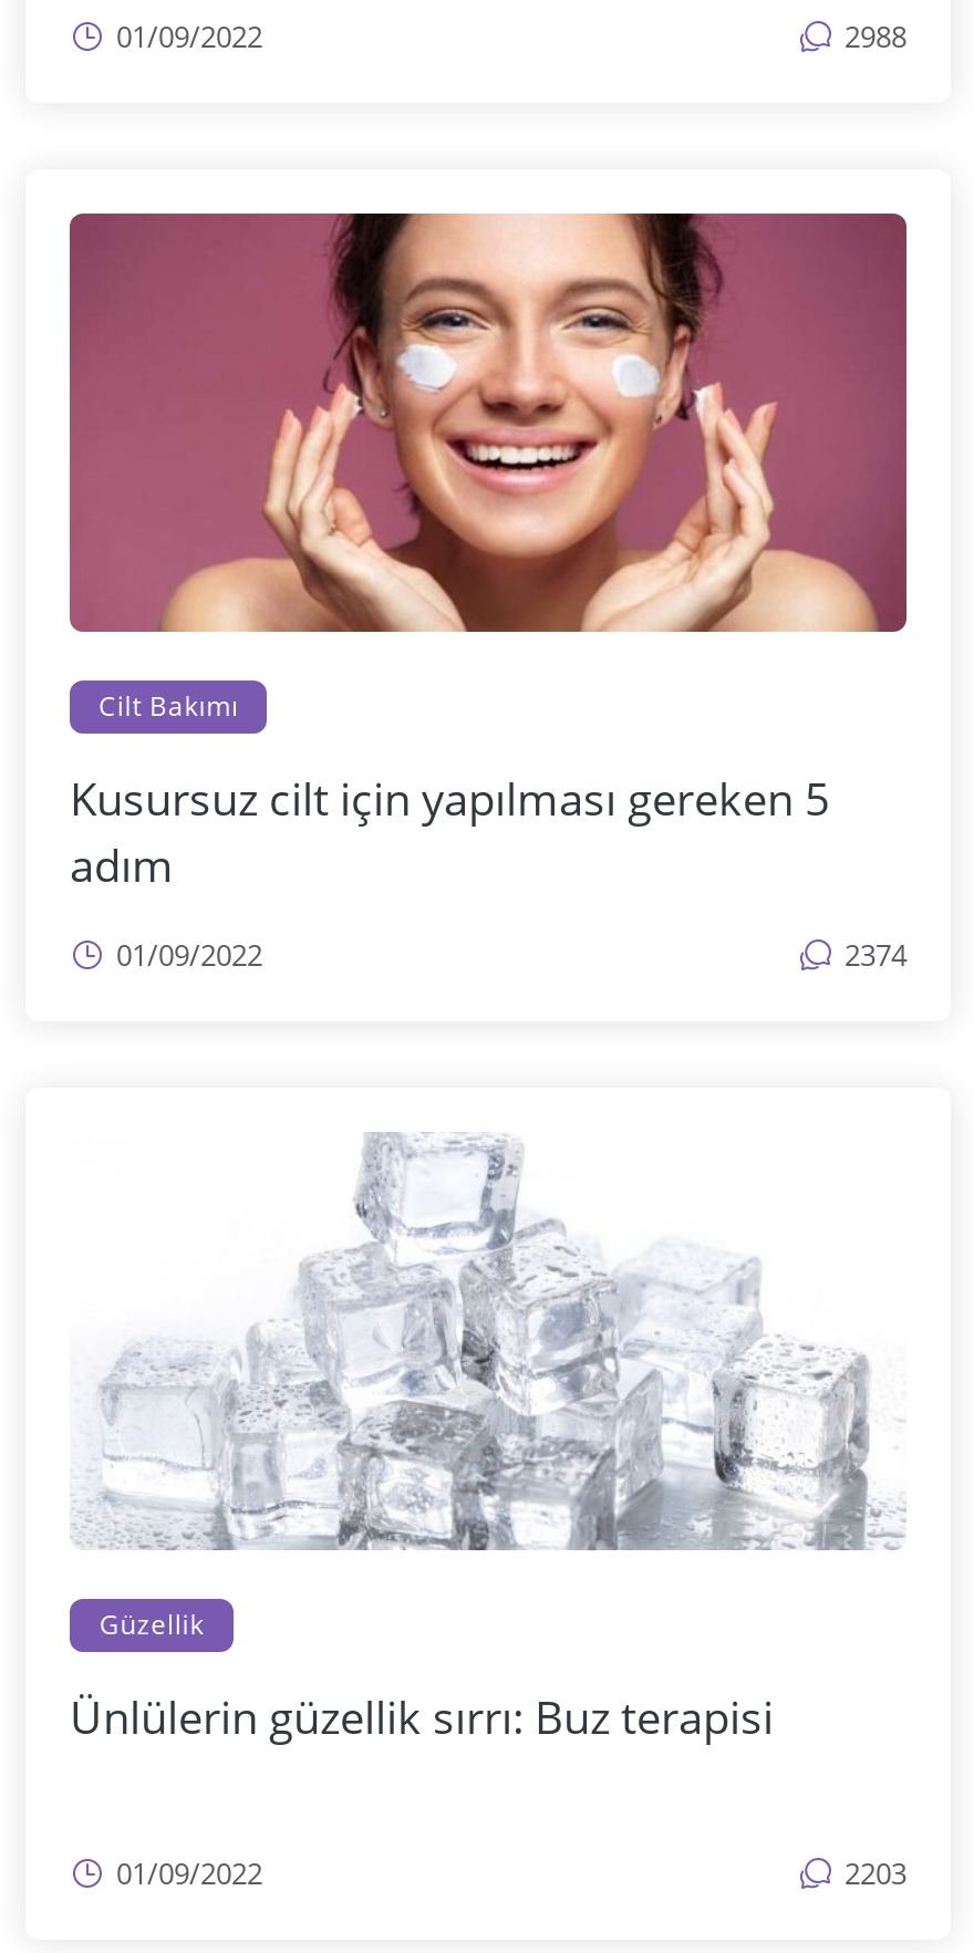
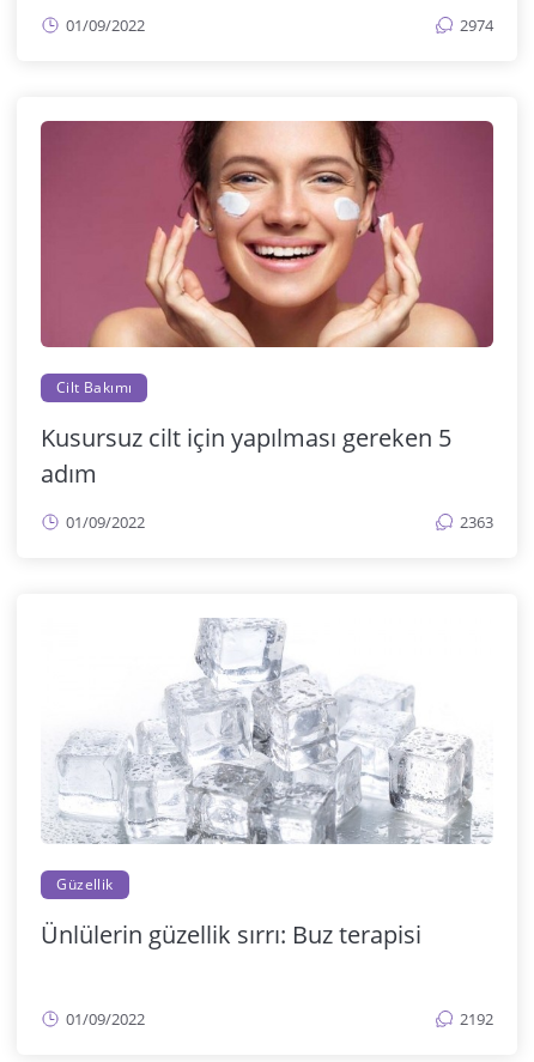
- 2988
+ 2974

- 2374
+ 2363

- 2203
+ 2192
